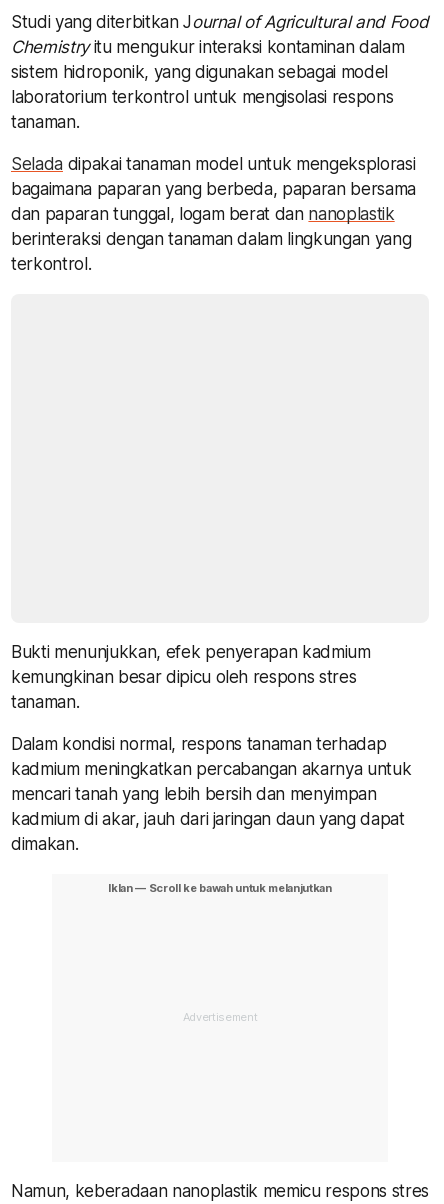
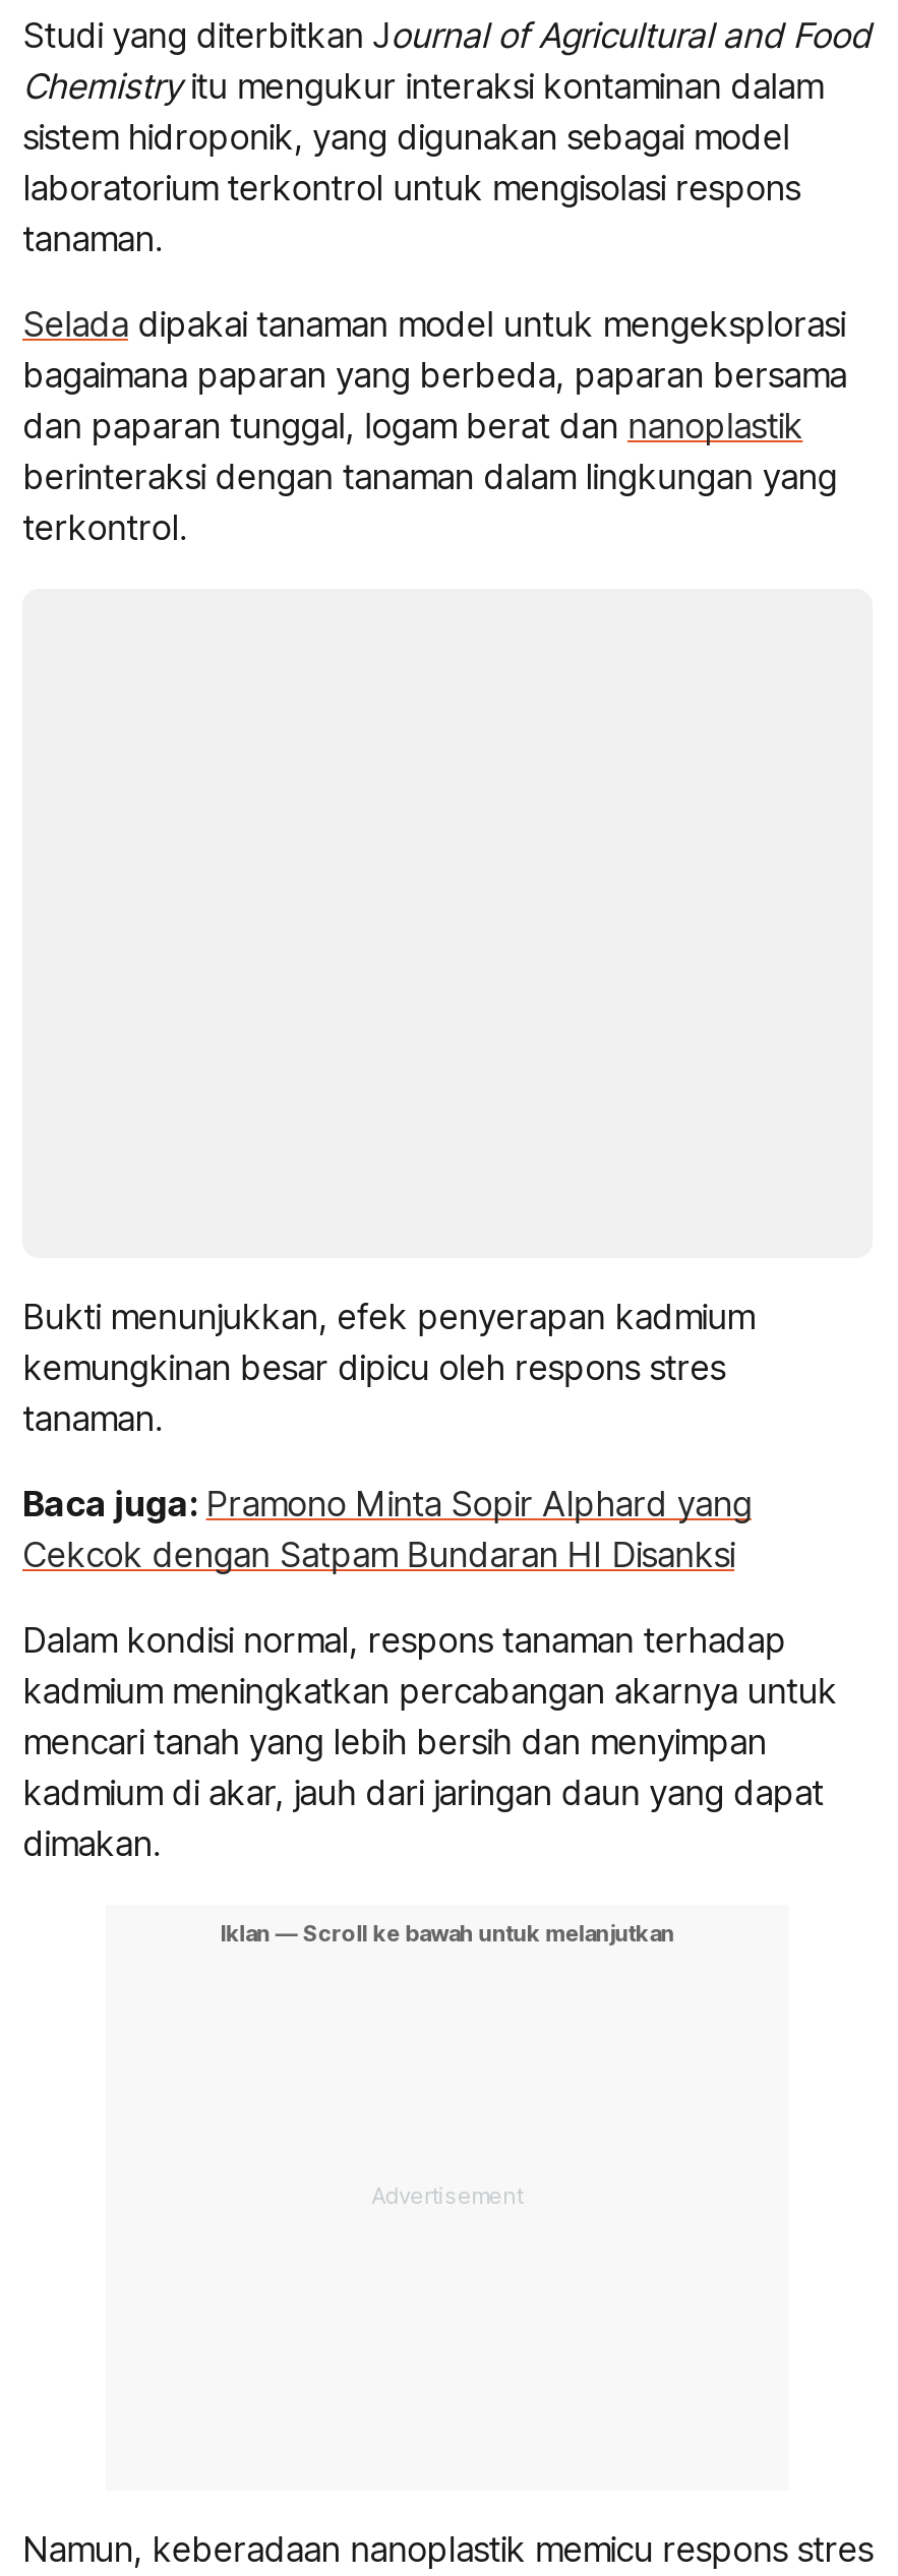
+ Baca juga: Pramono Minta Sopir Alphard yang
+ Cekcok dengan Satpam Bundaran HI Disanksi
